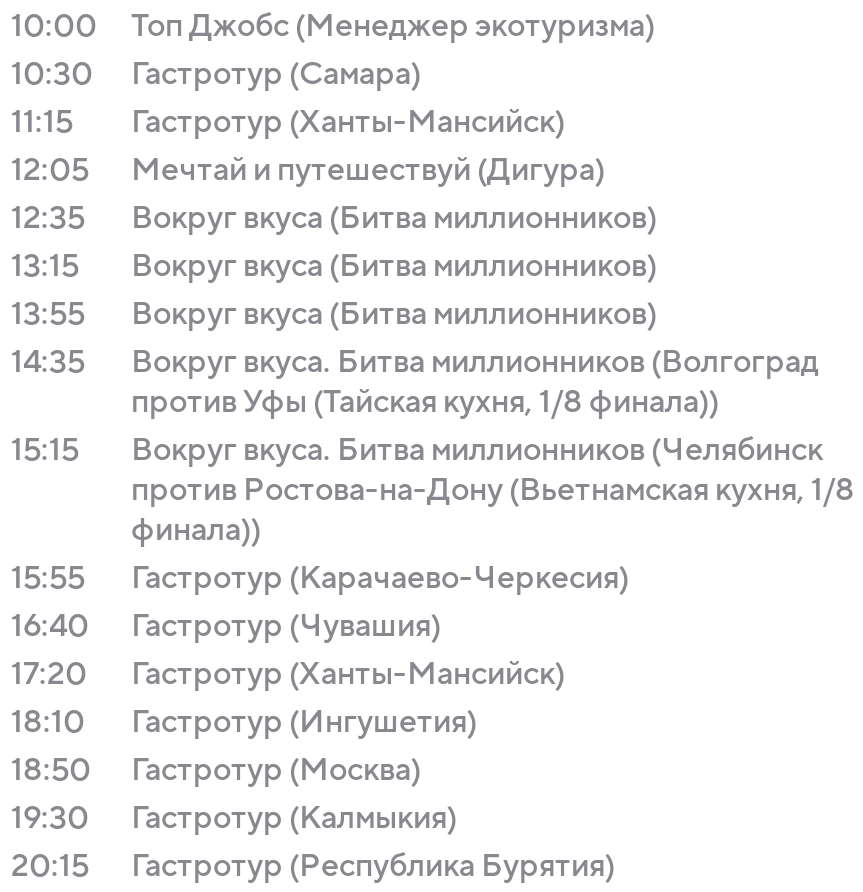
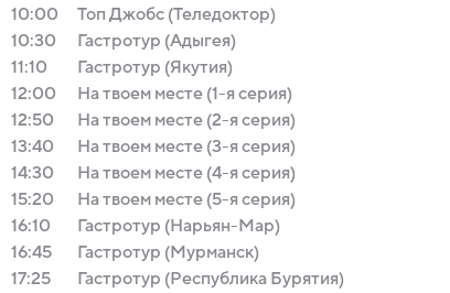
- Топ Джобс (Менеджер экотуризма)
+ Топ Джобс (Теледоктор)

- Гастротур (Самара)
- 11:15
- Гастротур (Ханты-Мансийск)
- 12:05
- Мечтай и путешествуй (Дигура)
- 12:35
- Вокруг вкуса (Битва миллионников)
- 13:15
- Вокруг вкуса (Битва миллионников)
- 13:55
- Вокруг вкуса (Битва миллионников)
- 14:35
- Вокруг вкуса. Битва миллионников (Волгоград
- против Уфы (Тайская кухня, 1/8 финала))
- 15:15
- Вокруг вкуса. Битва миллионников (Челябинск
- против Ростова-на-Дону (Вьетнамская кухня, 1/8
- финала))
- 15:55
- Гастротур (Карачаево-Черкесия)
- 16:40
- Гастротур (Чувашия)
- 17:20
- Гастротур (Ханты-Мансийск)
- 18:10
- Гастротур (Ингушетия)
- 18:50
- Гастротур (Москва)
- 19:30
- Гастротур (Калмыкия)
- 20:15
+ Гастротур (Адыгея)
+ 11:10
+ Гастротур (Якутия)
+ 12:00
+ На твоем месте (1-я серия)
+ 12:50
+ На твоем месте (2-я серия)
+ 13:40
+ На твоем месте (3-я серия)
+ 14:30
+ На твоем месте (4-я серия)
+ 15:20
+ На твоем месте (5-я серия)
+ 16:10
+ Гастротур (Нарьян-Мар)
+ 16:45
+ Гастротур (Мурманск)
+ 17:25
